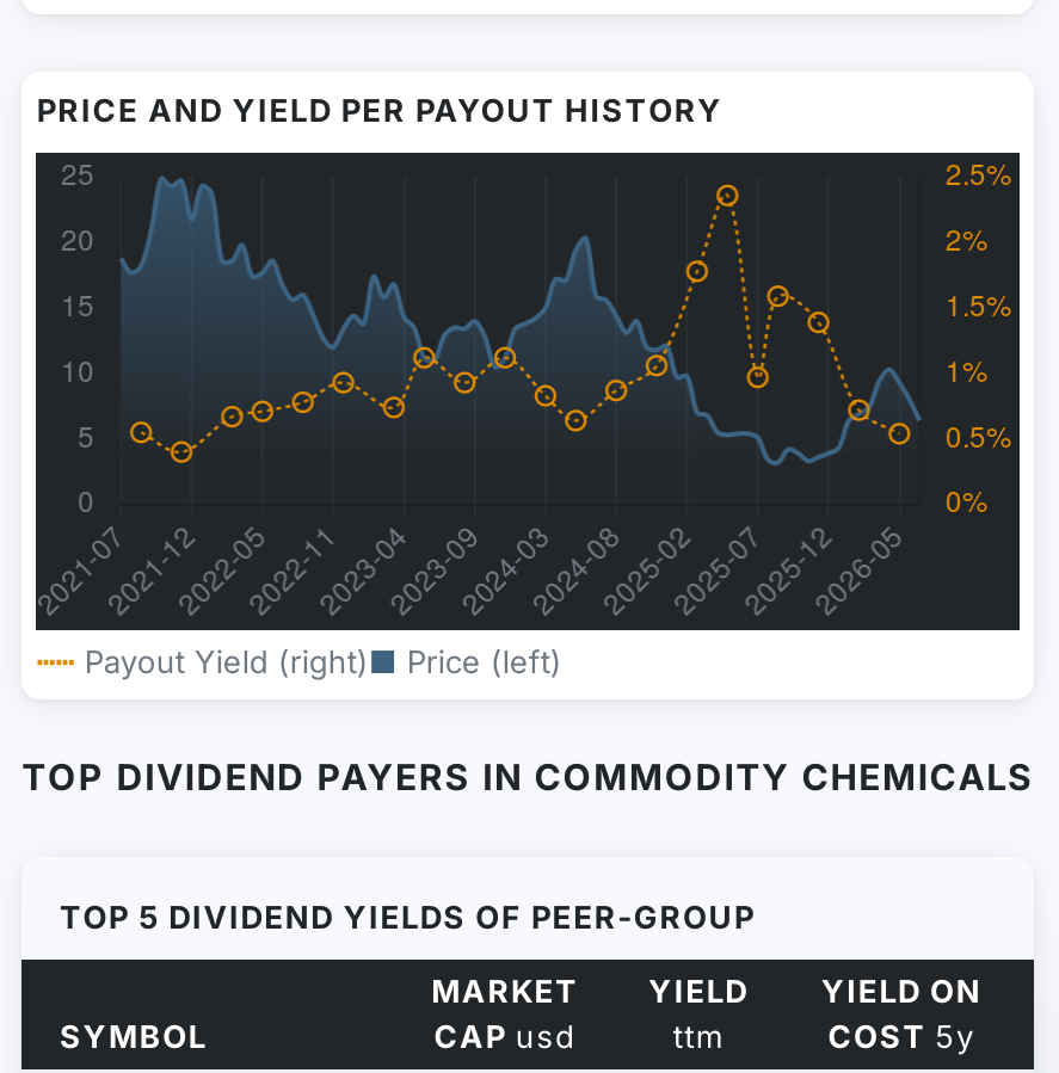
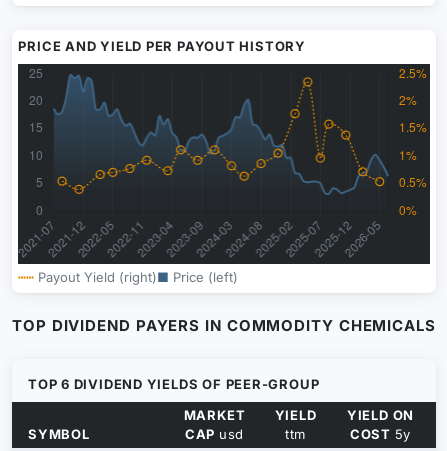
- TOP 5 DIVIDEND YIELDS OF PEER-GROUP
+ TOP 6 DIVIDEND YIELDS OF PEER-GROUP
